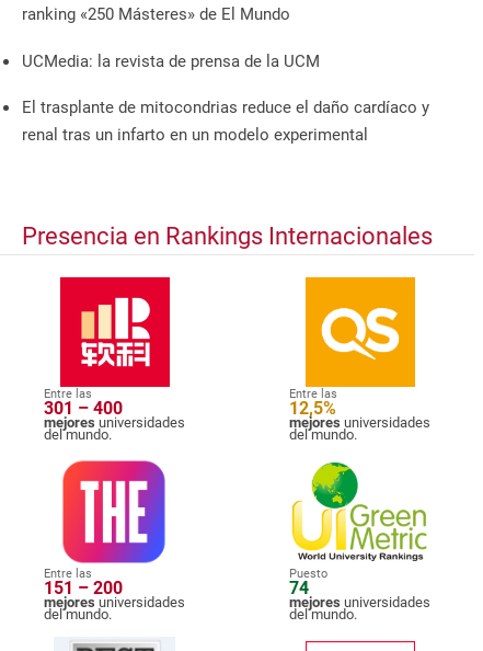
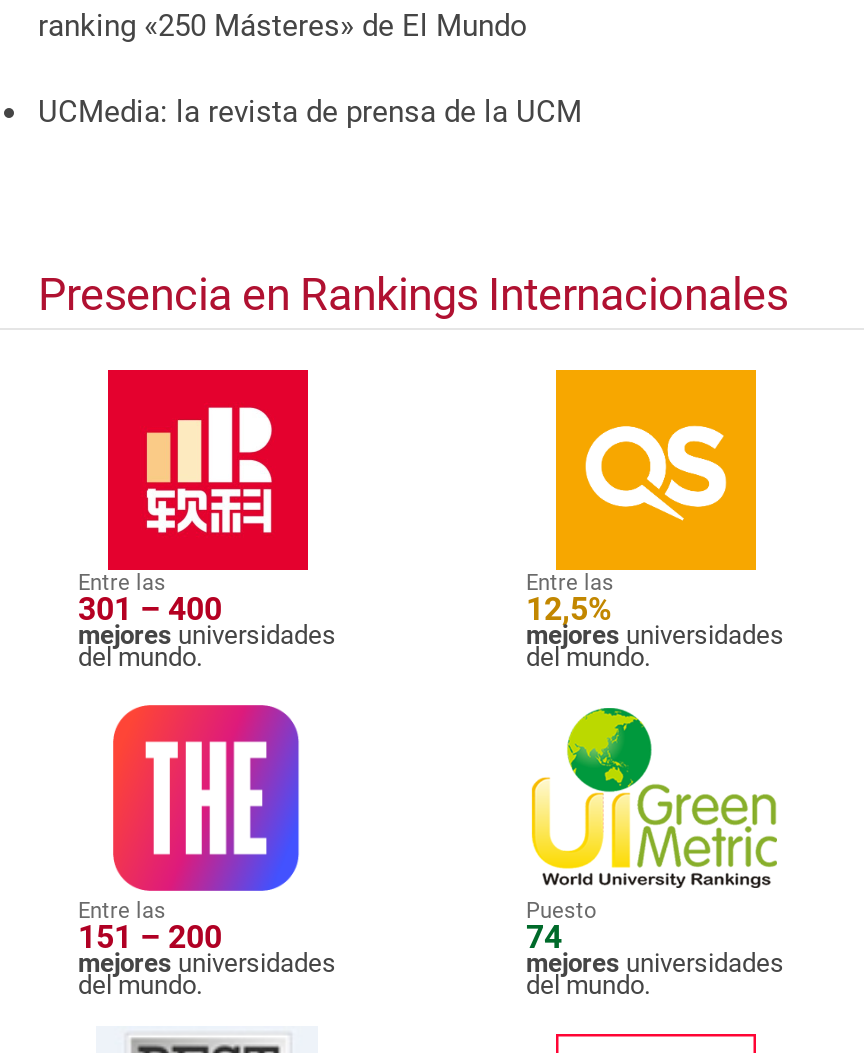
- El trasplante de mitocondrias reduce el daño cardíaco y
- renal tras un infarto en un modelo experimental
